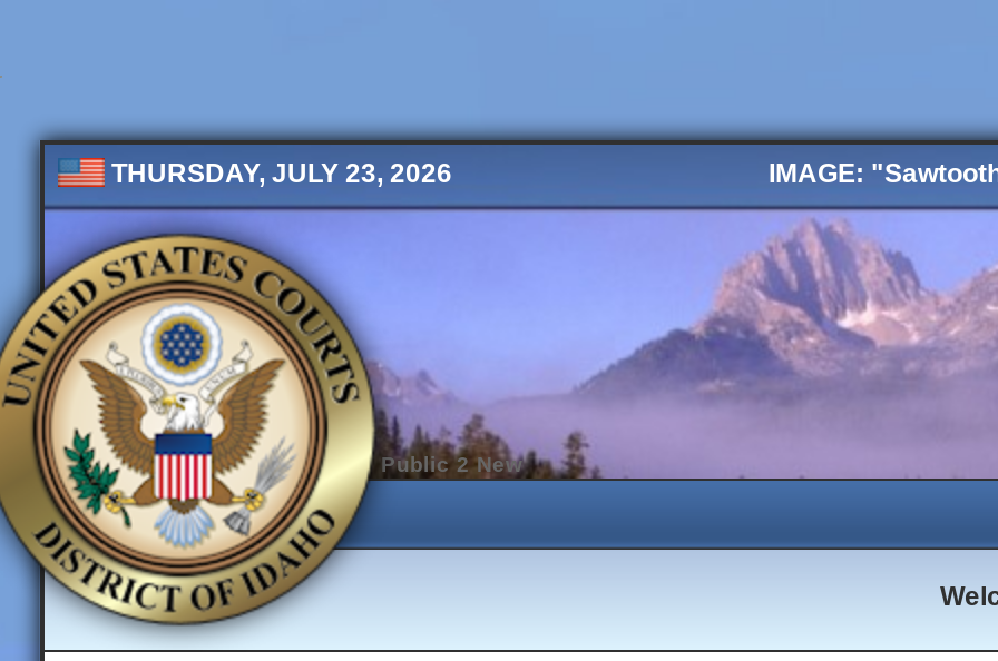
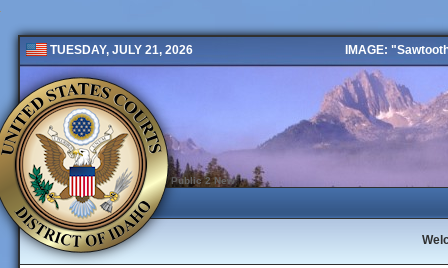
- THURSDAY, JULY 23, 2026
+ TUESDAY, JULY 21, 2026
